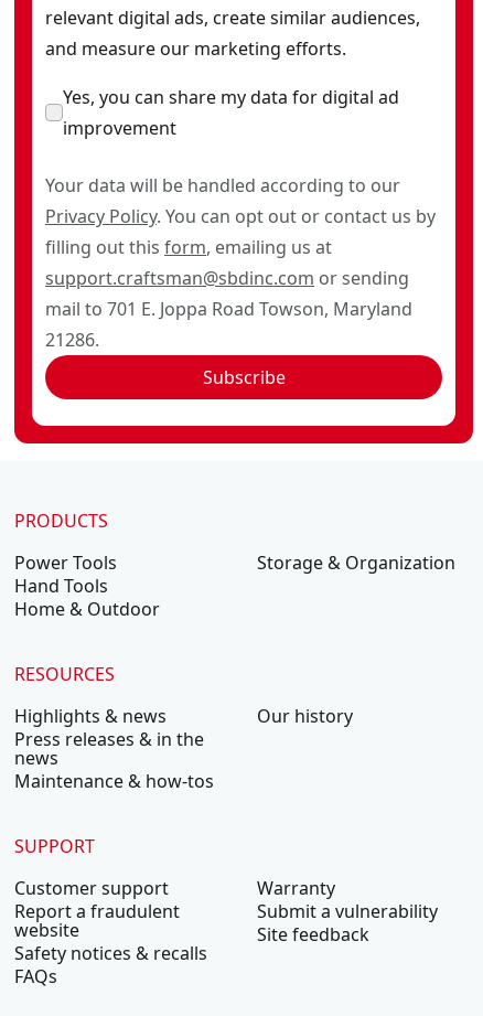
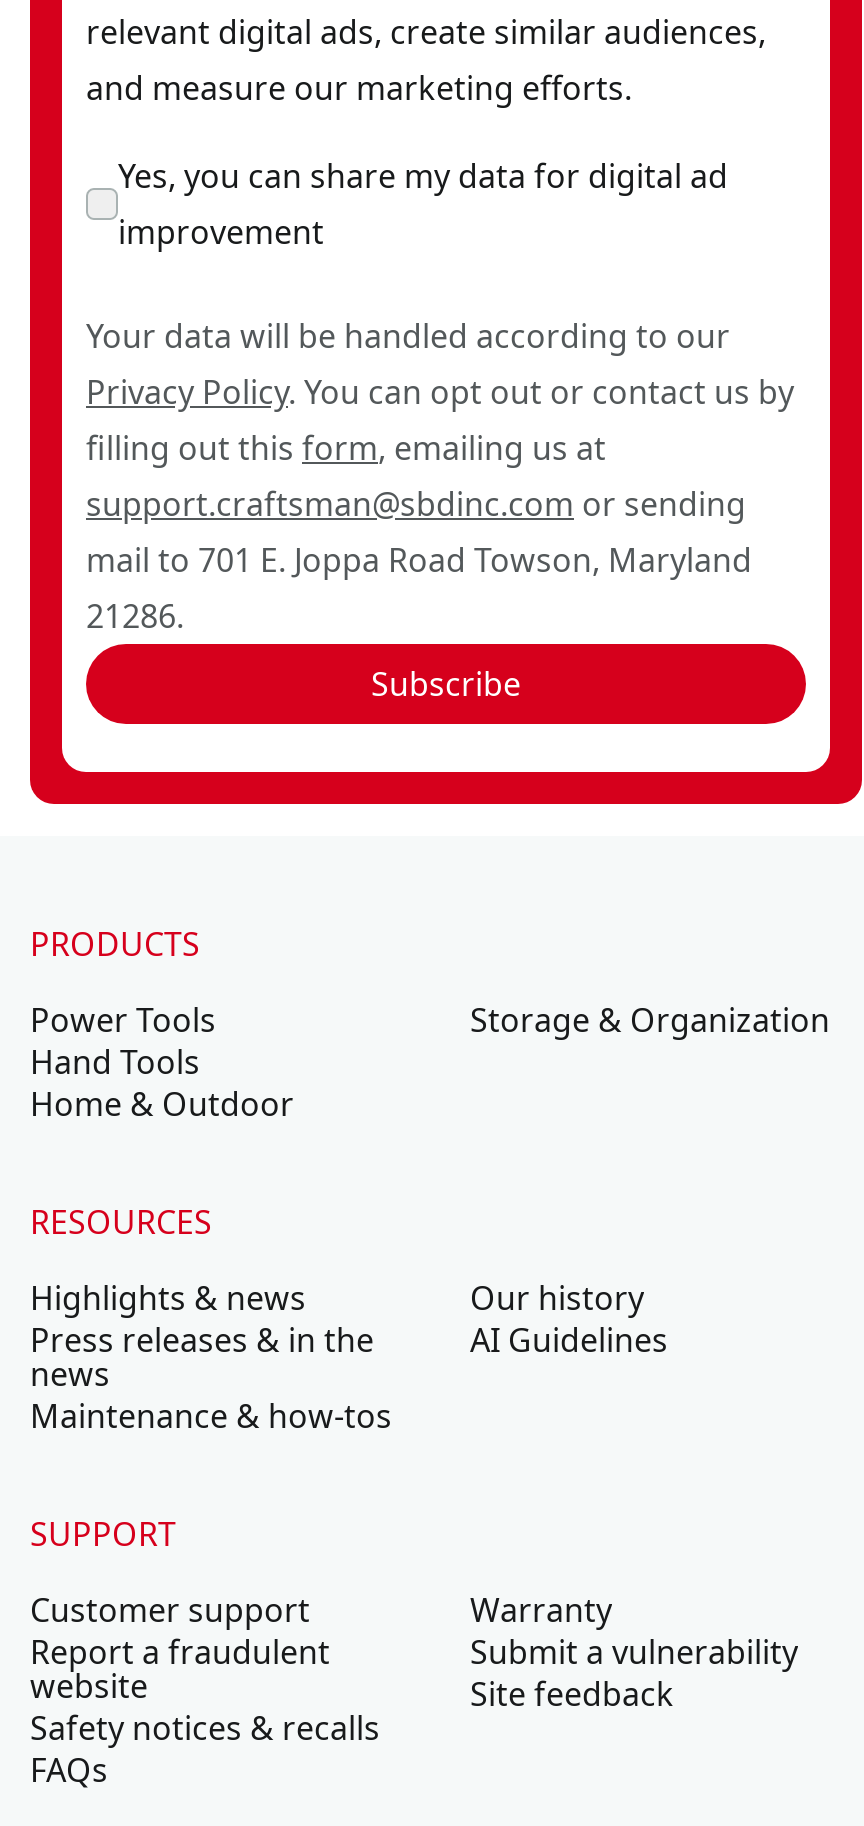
+ AI Guidelines
